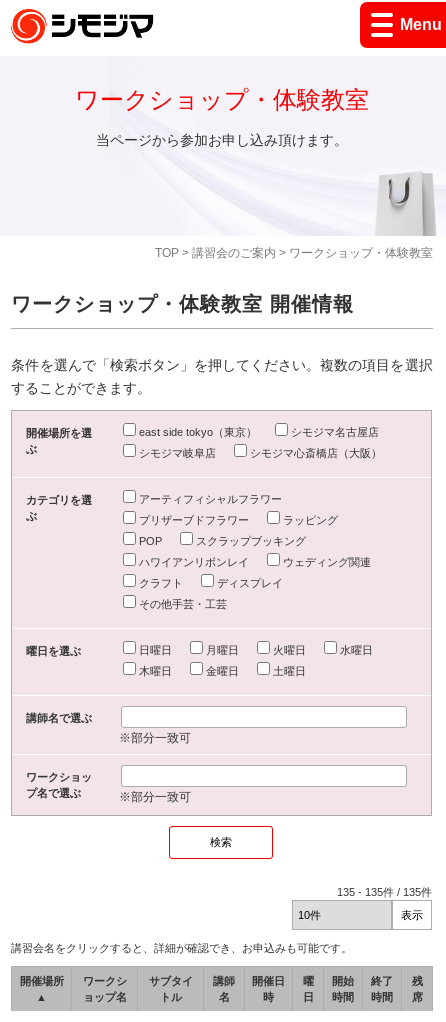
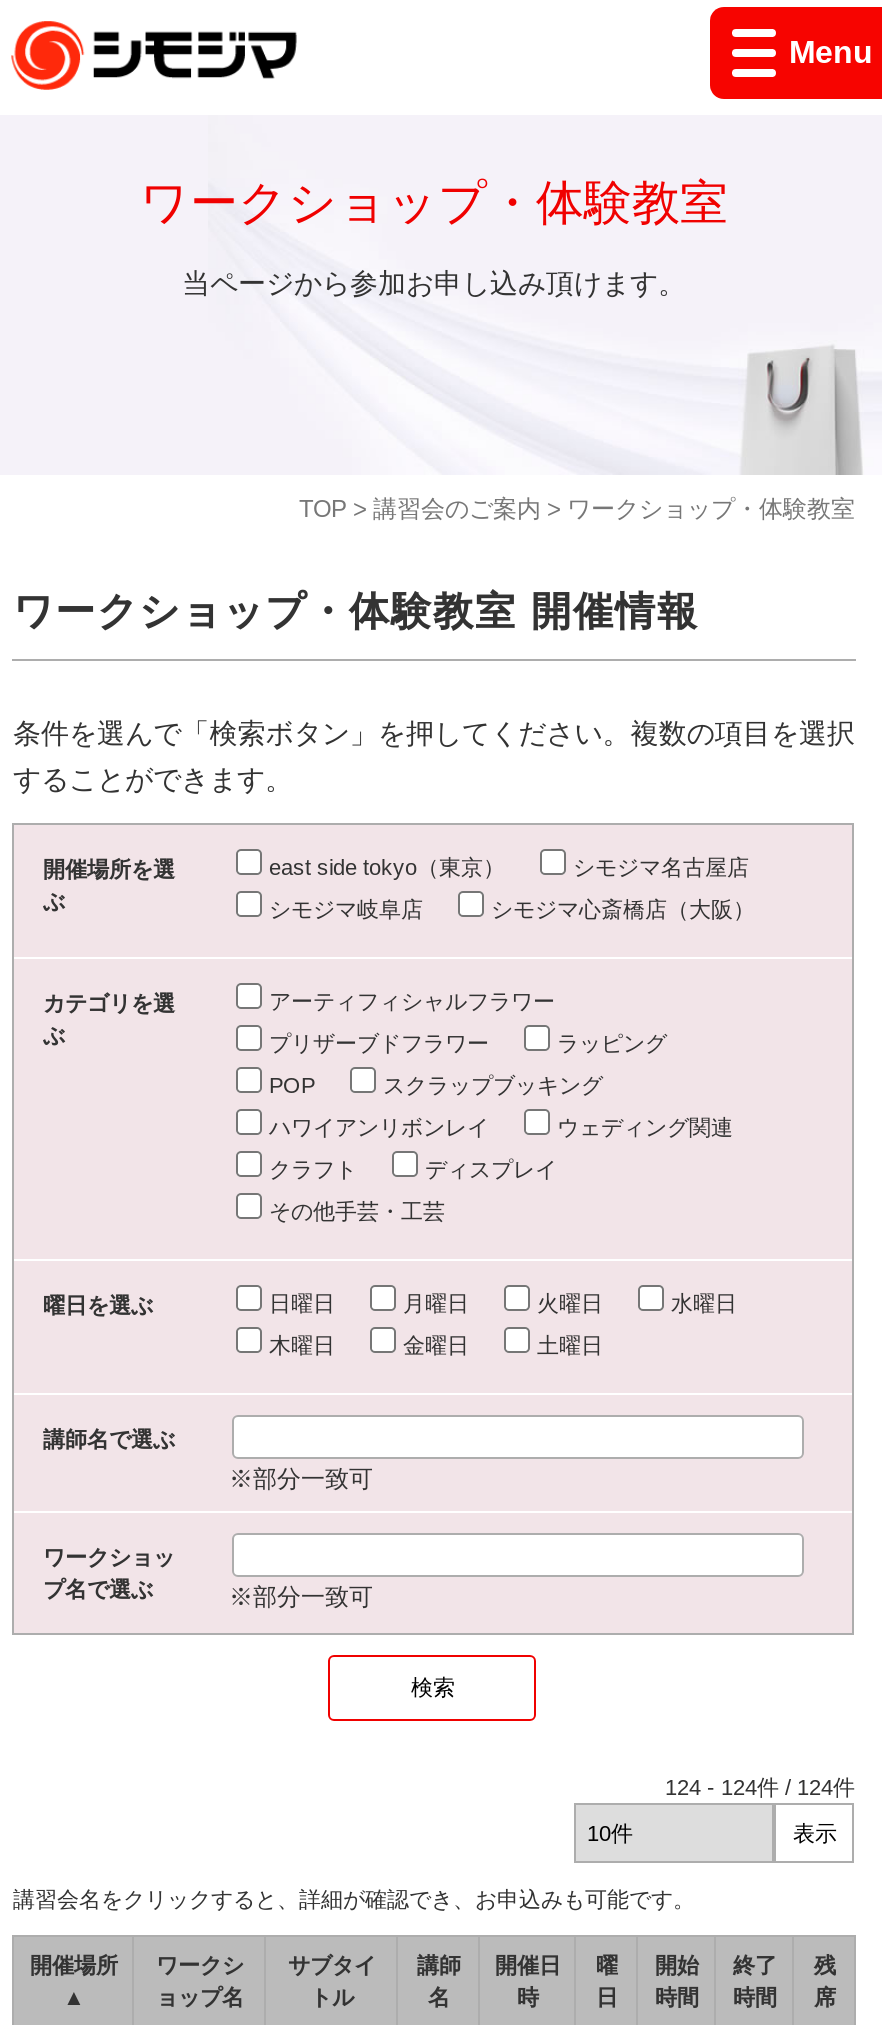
- 135 - 135件 / 135件
+ 124 - 124件 / 124件
